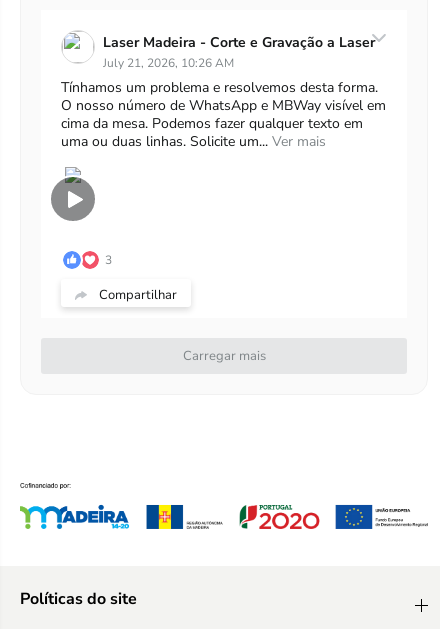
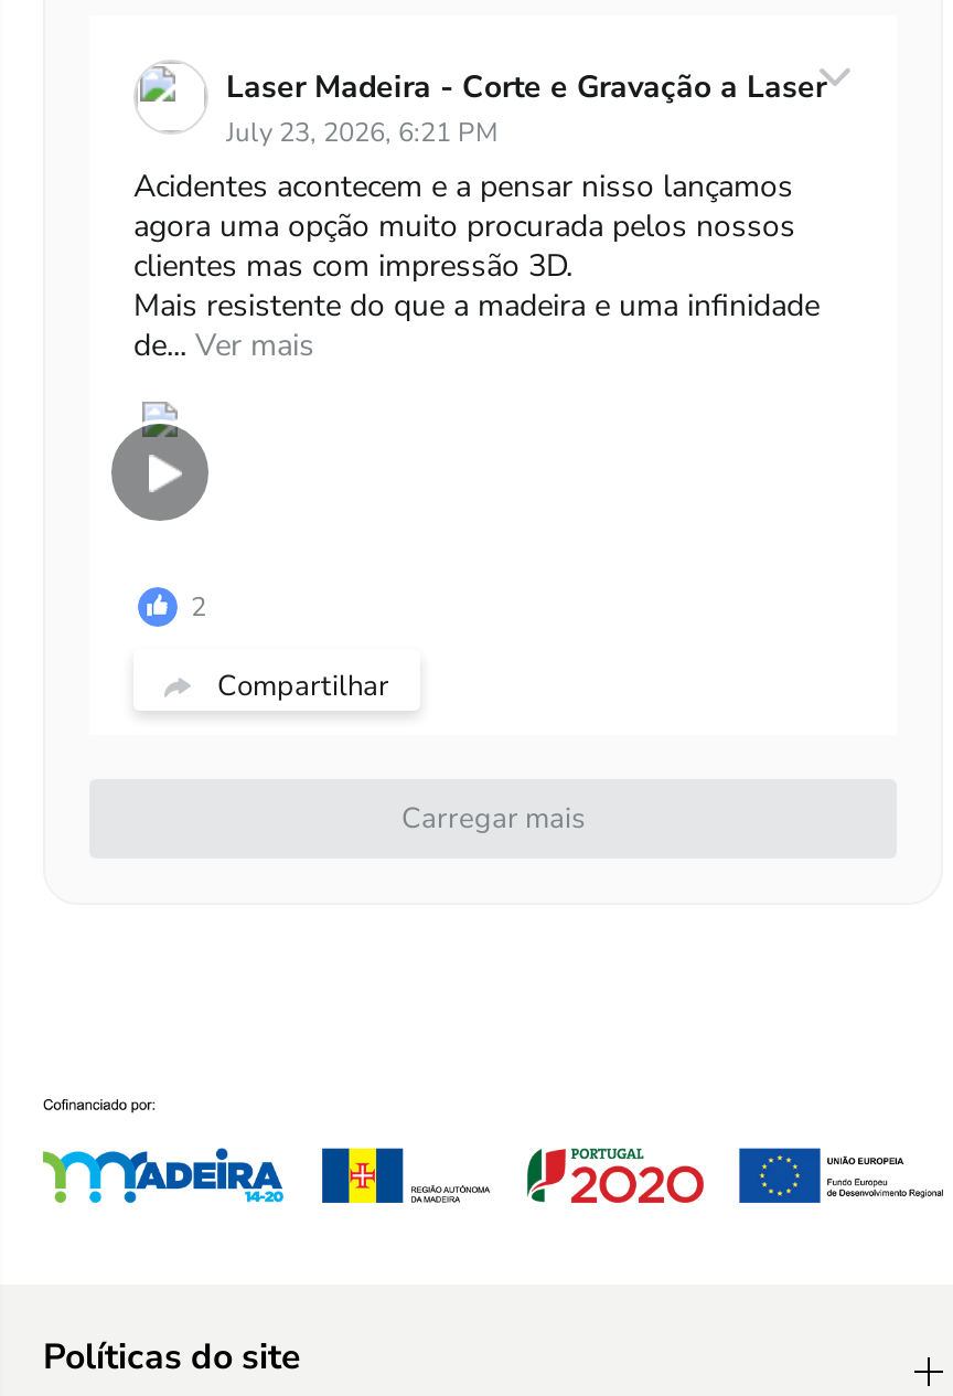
- July 21, 2026, 10:26 AM
- Tínhamos um problema e resolvemos desta forma.
- O nosso número de WhatsApp e MBWay visível em
- cima da mesa. Podemos fazer qualquer texto em
- uma ou duas linhas. Solicite um... Ver mais
+ July 23, 2026, 6:21 PM
+ Acidentes acontecem e a pensar nisso lançamos
+ agora uma opção muito procurada pelos nossos
+ clientes mas com impressão 3D.
+ Mais resistente do que a madeira e uma infinidade
+ de... Ver mais

- 3
+ 2
